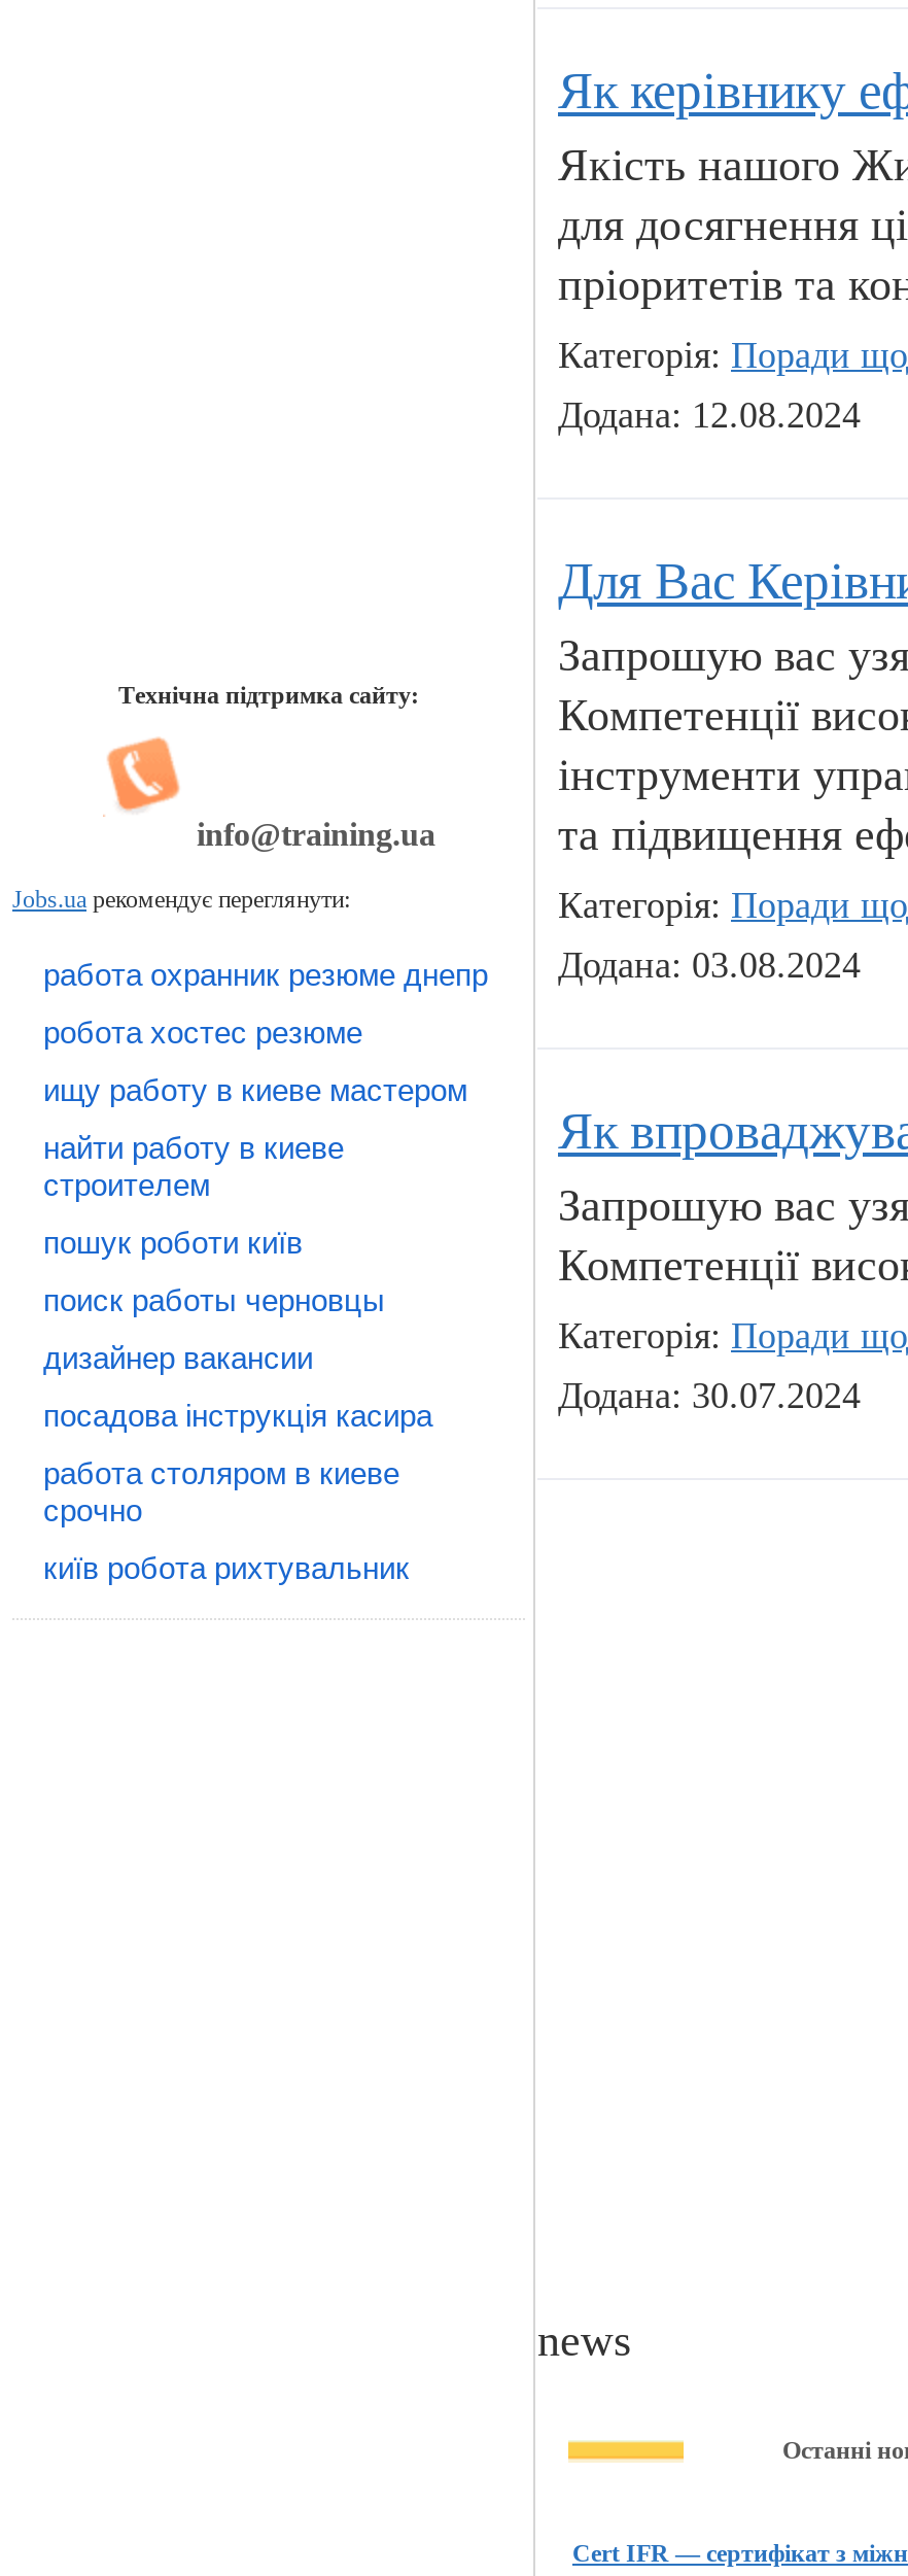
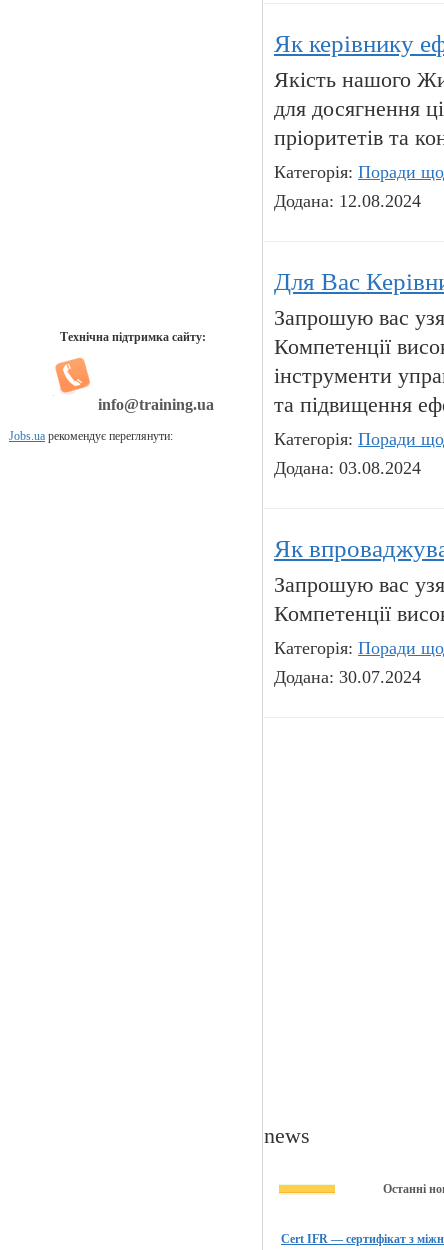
- работа охранник резюме днепр
- робота хостес резюме
- ищу работу в киеве мастером
- найти работу в киеве
- строителем
- пошук роботи київ
- поиск работы черновцы
- дизайнер вакансии
- посадова інструкція касира
- работа столяром в киеве
- срочно
- київ робота рихтувальник
